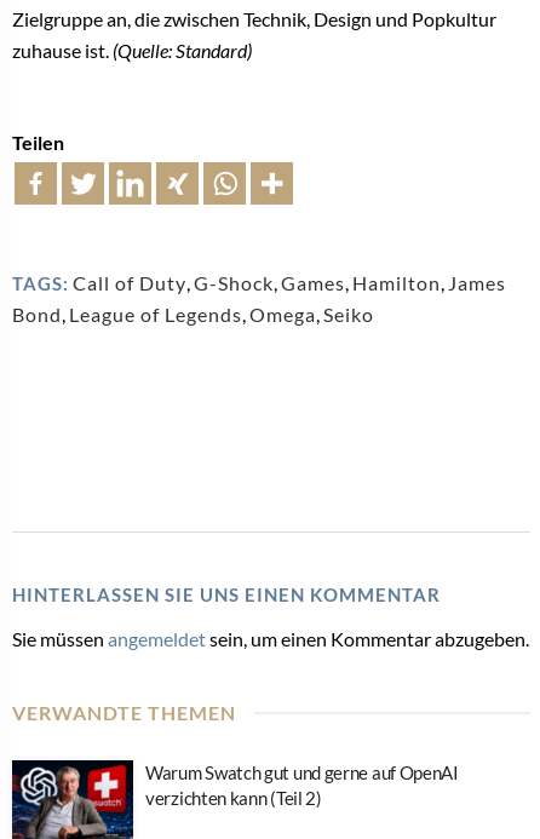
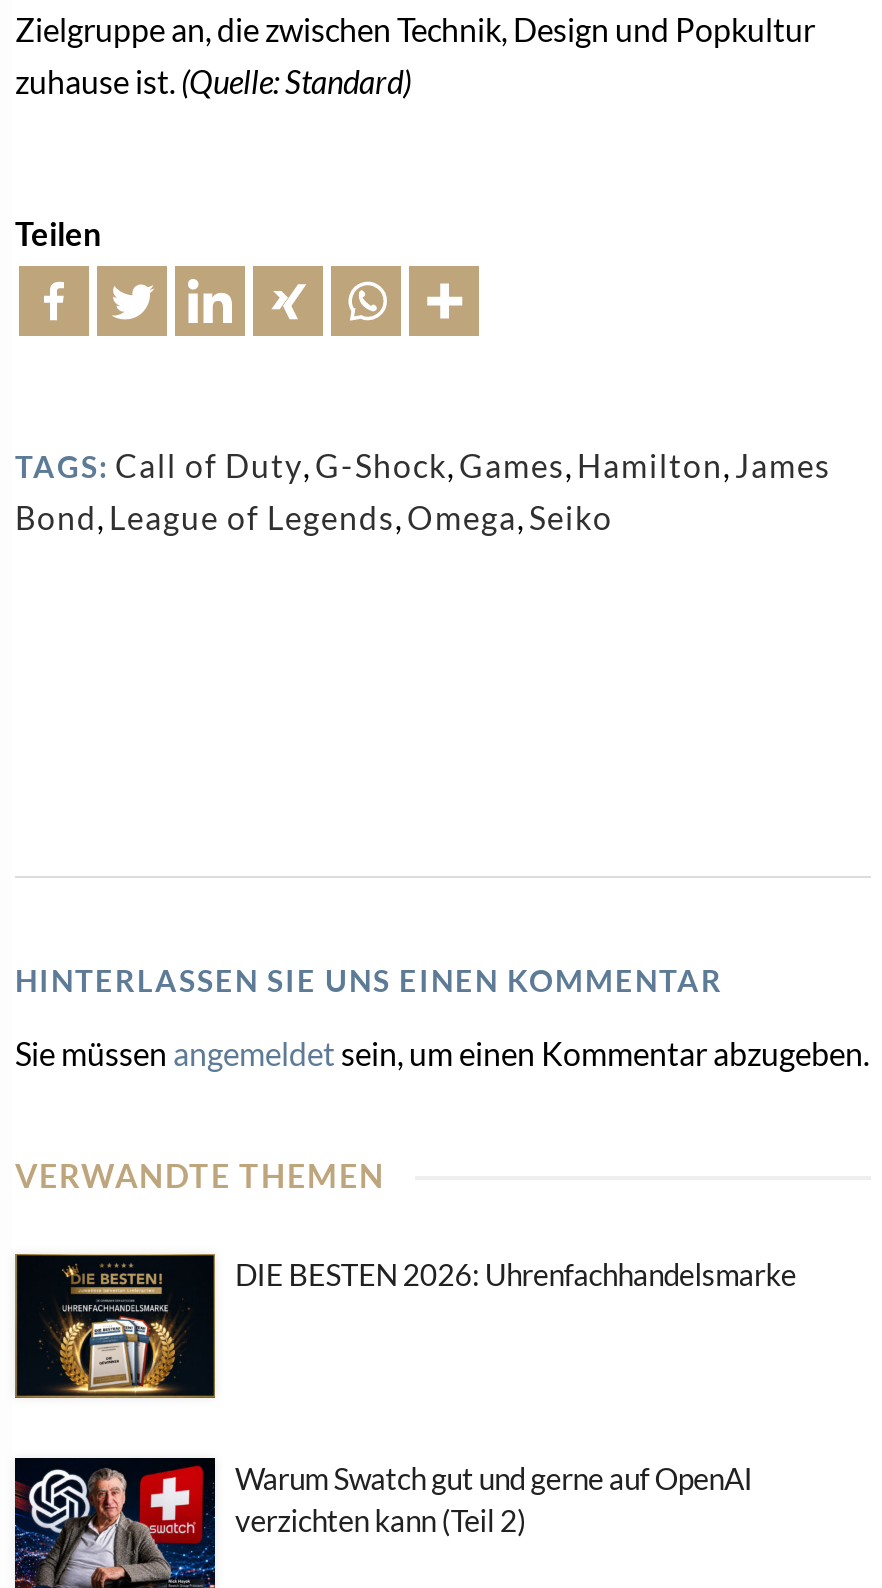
+ [image]
+ DIE BESTEN 2026: Uhrenfachhandelsmarke
